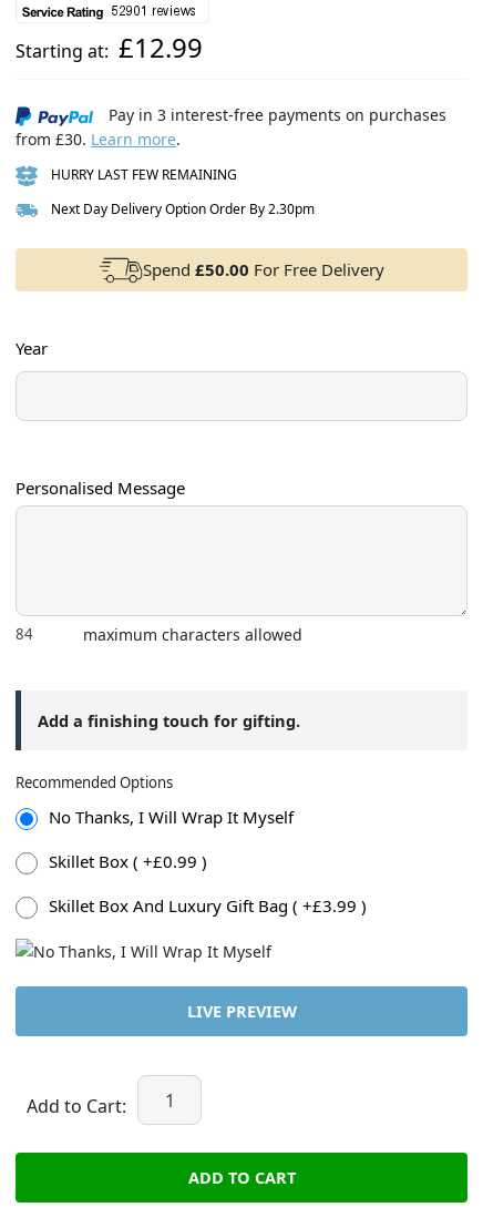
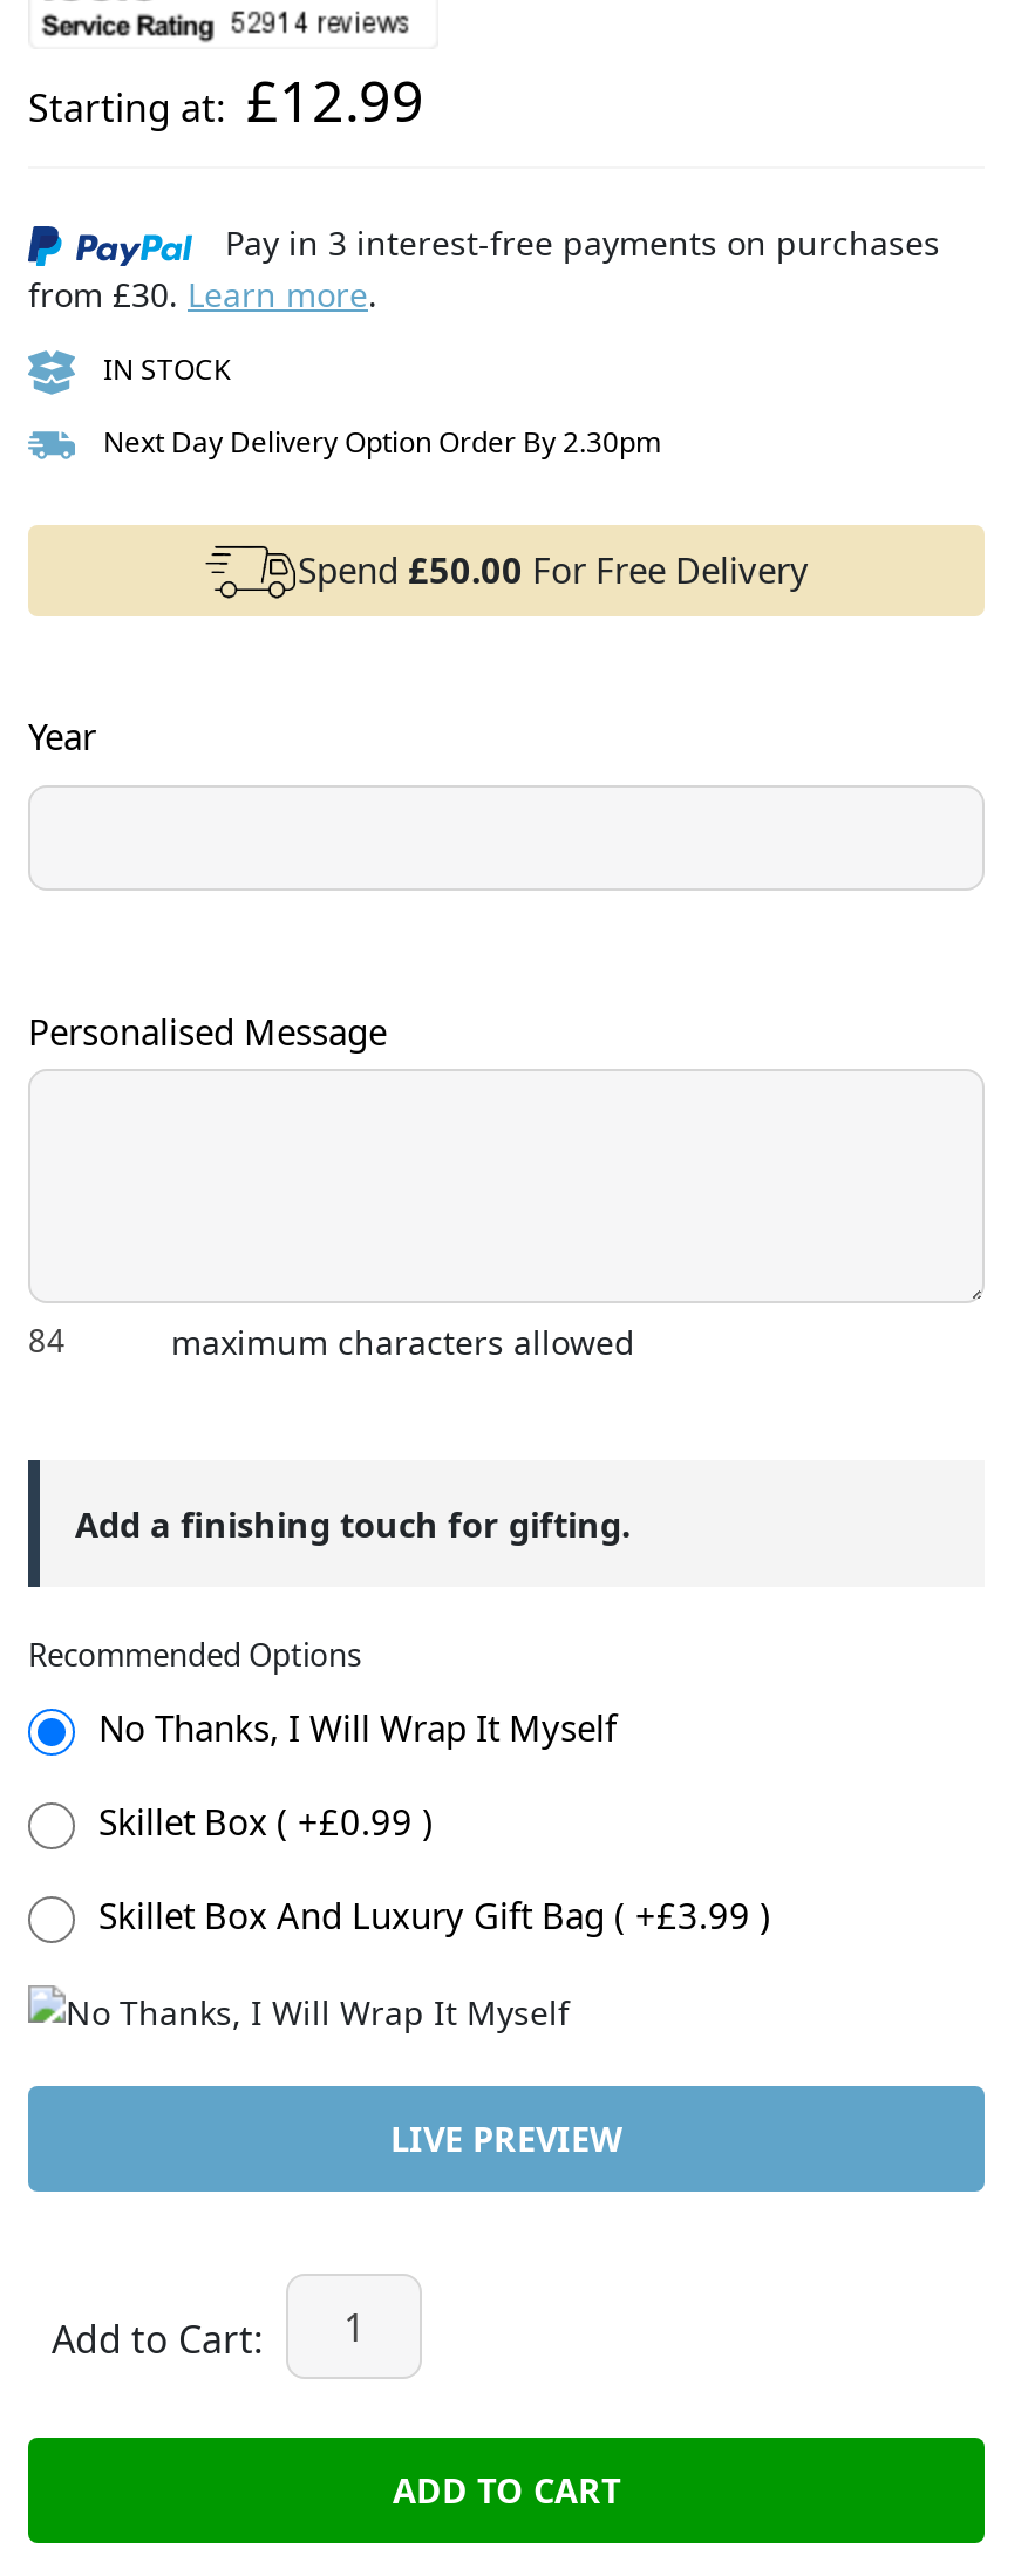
- HURRY LAST FEW REMAINING
+ IN STOCK
